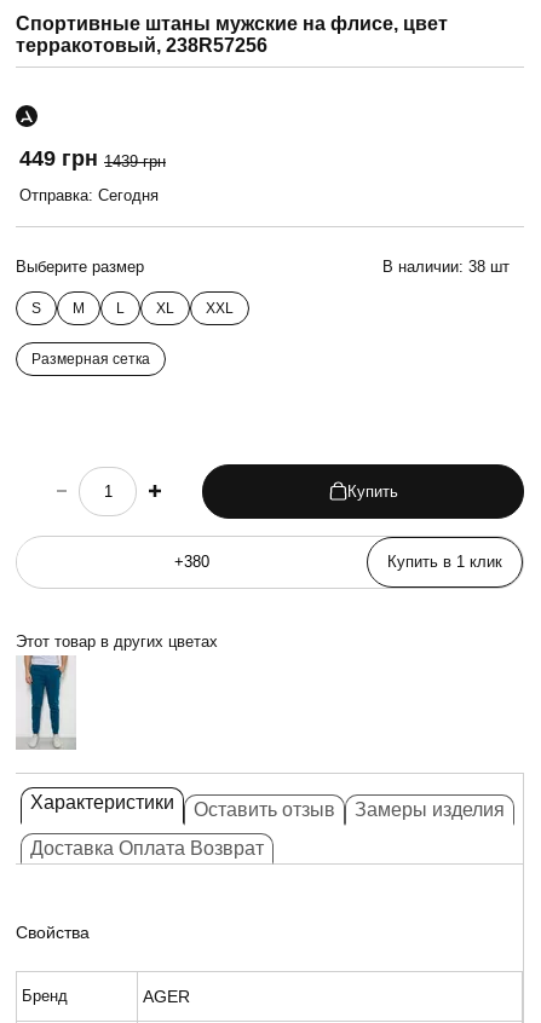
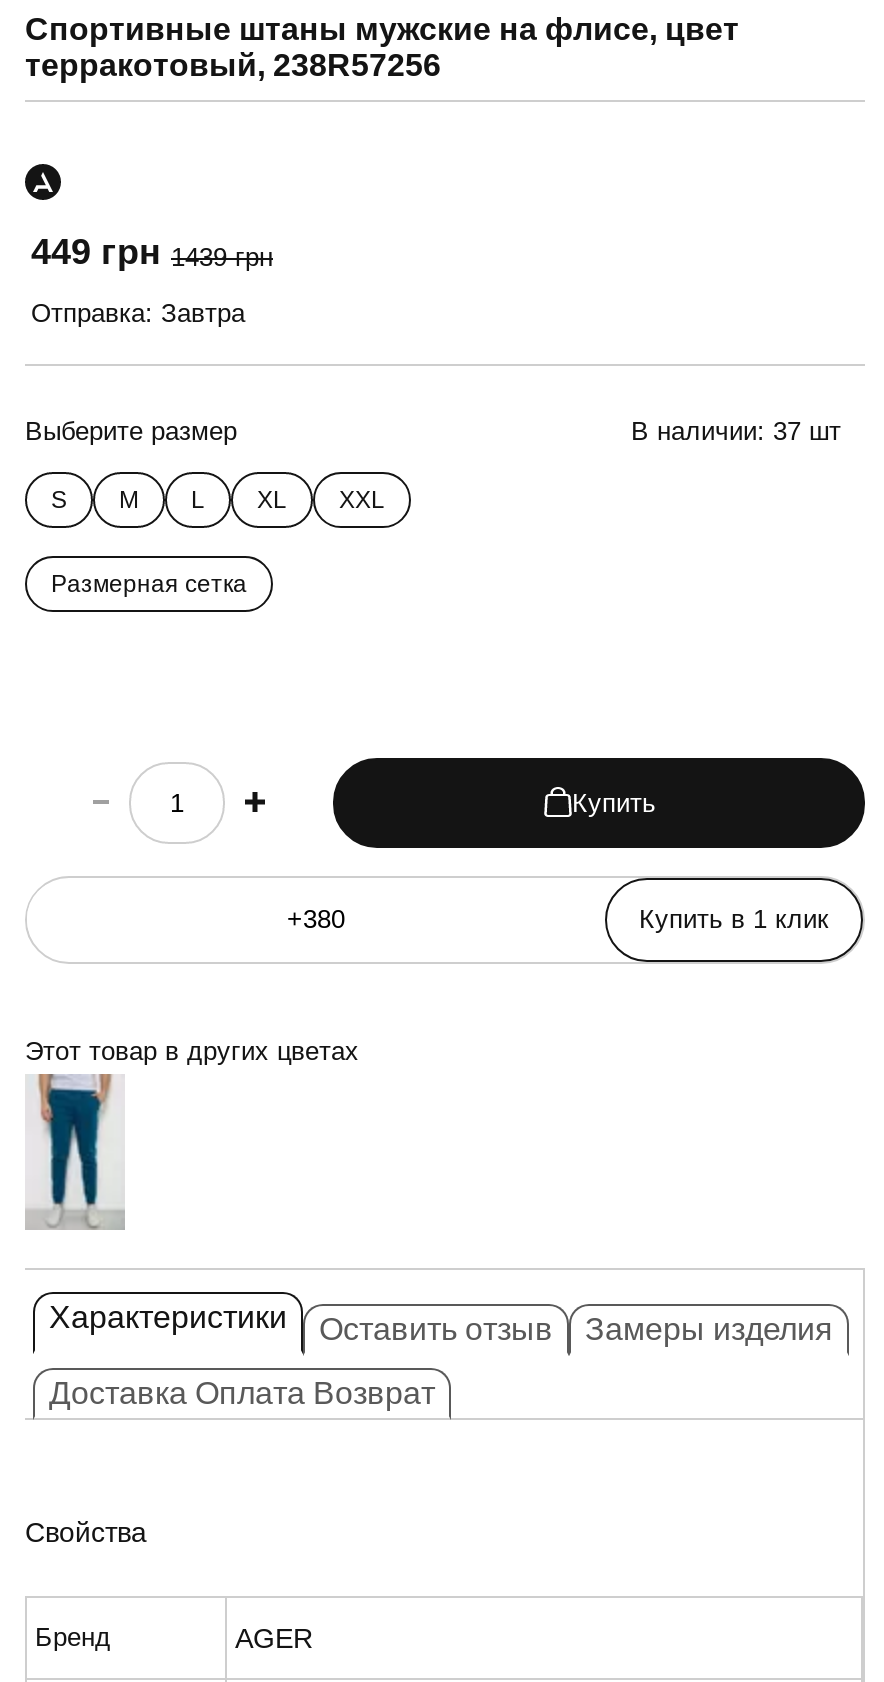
- Отправка: Сегодня
+ Отправка: Завтра

- В наличии: 38 шт
+ В наличии: 37 шт
